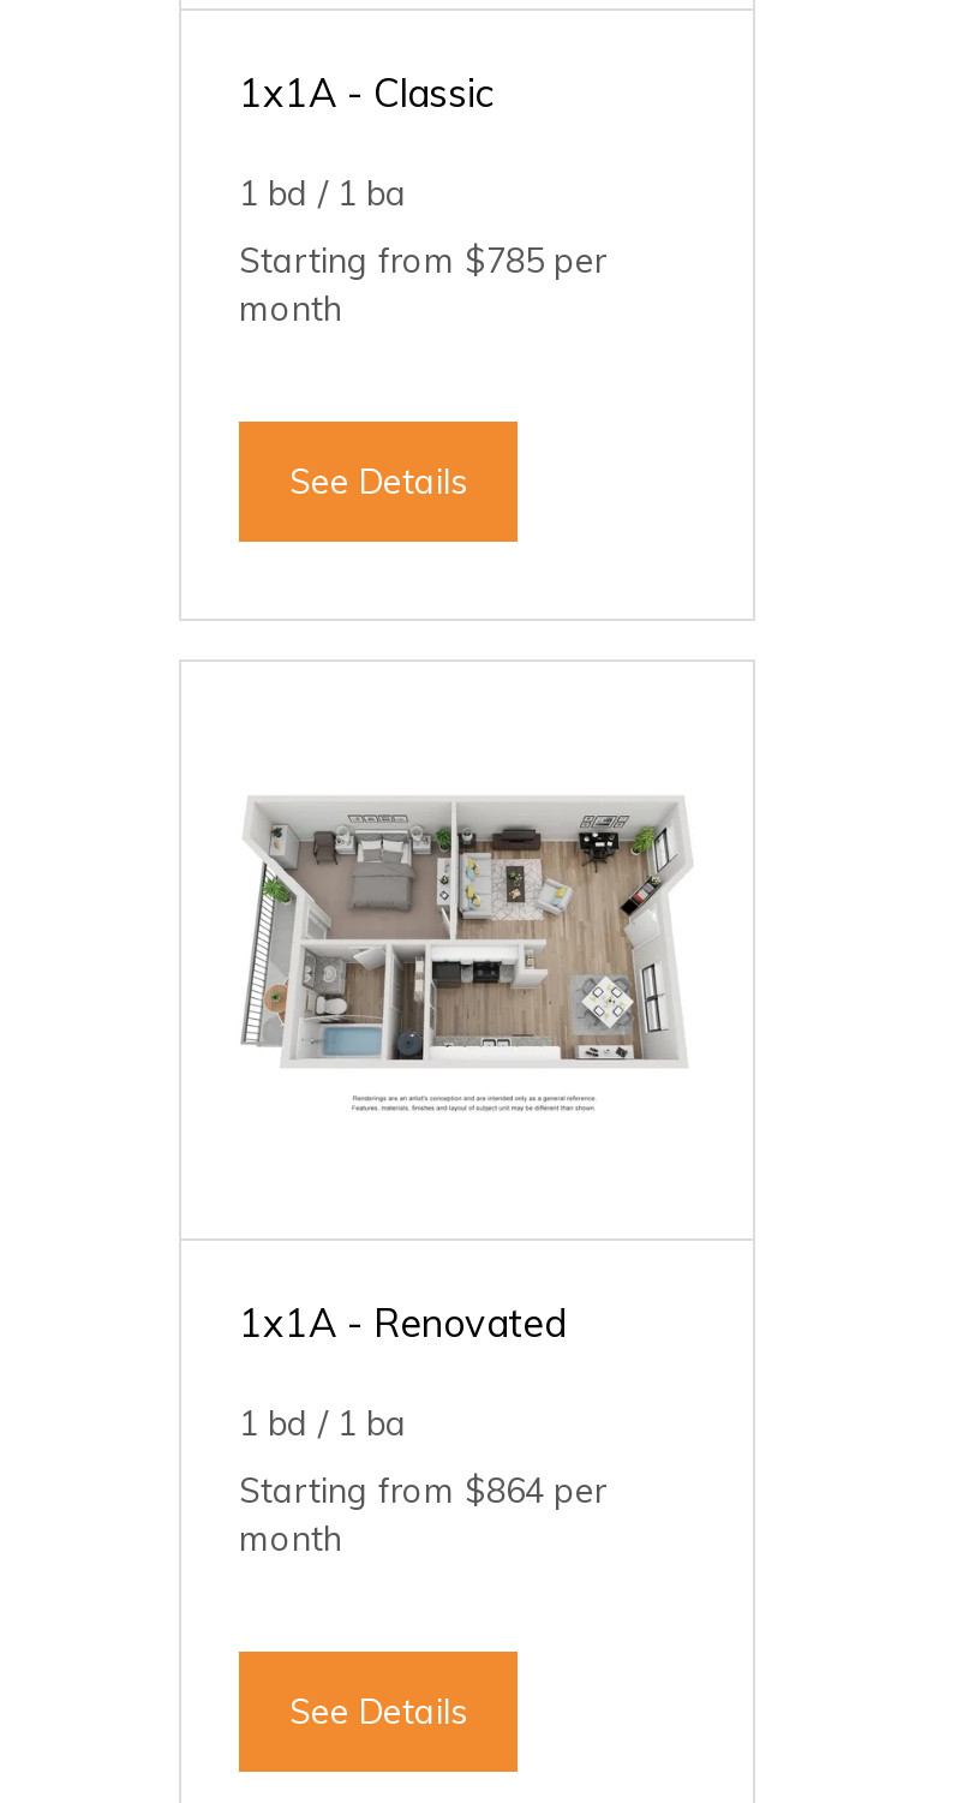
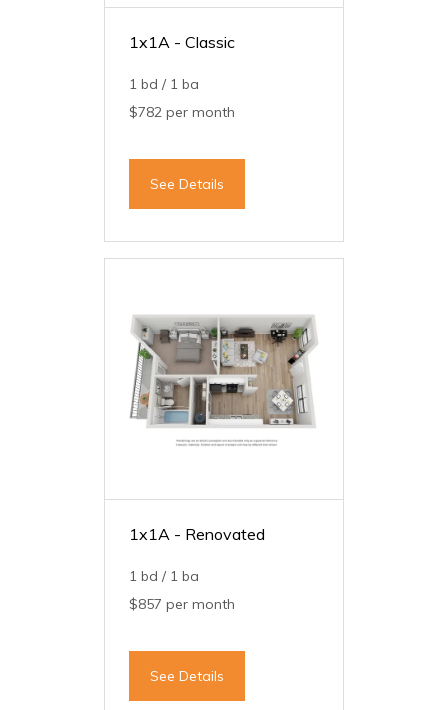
- Starting from $785 per
- month
+ $782 per month

- Starting from $864 per
- month
+ $857 per month
